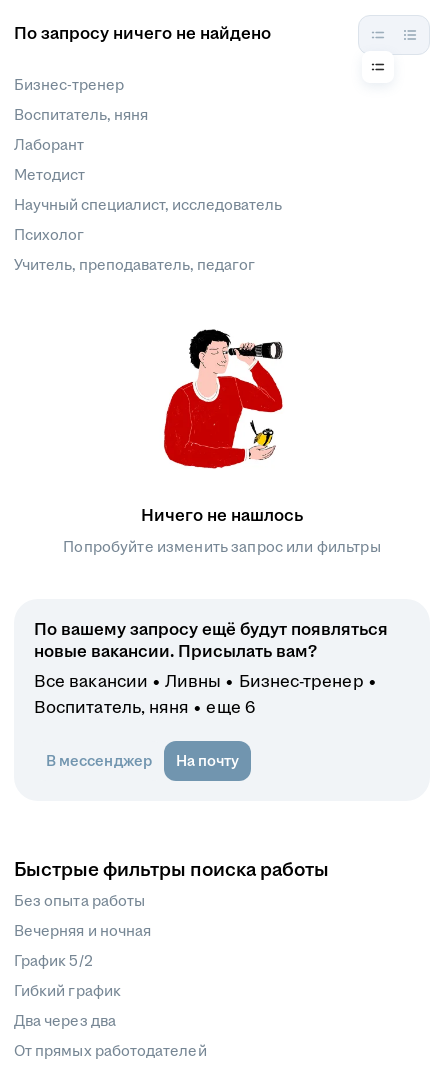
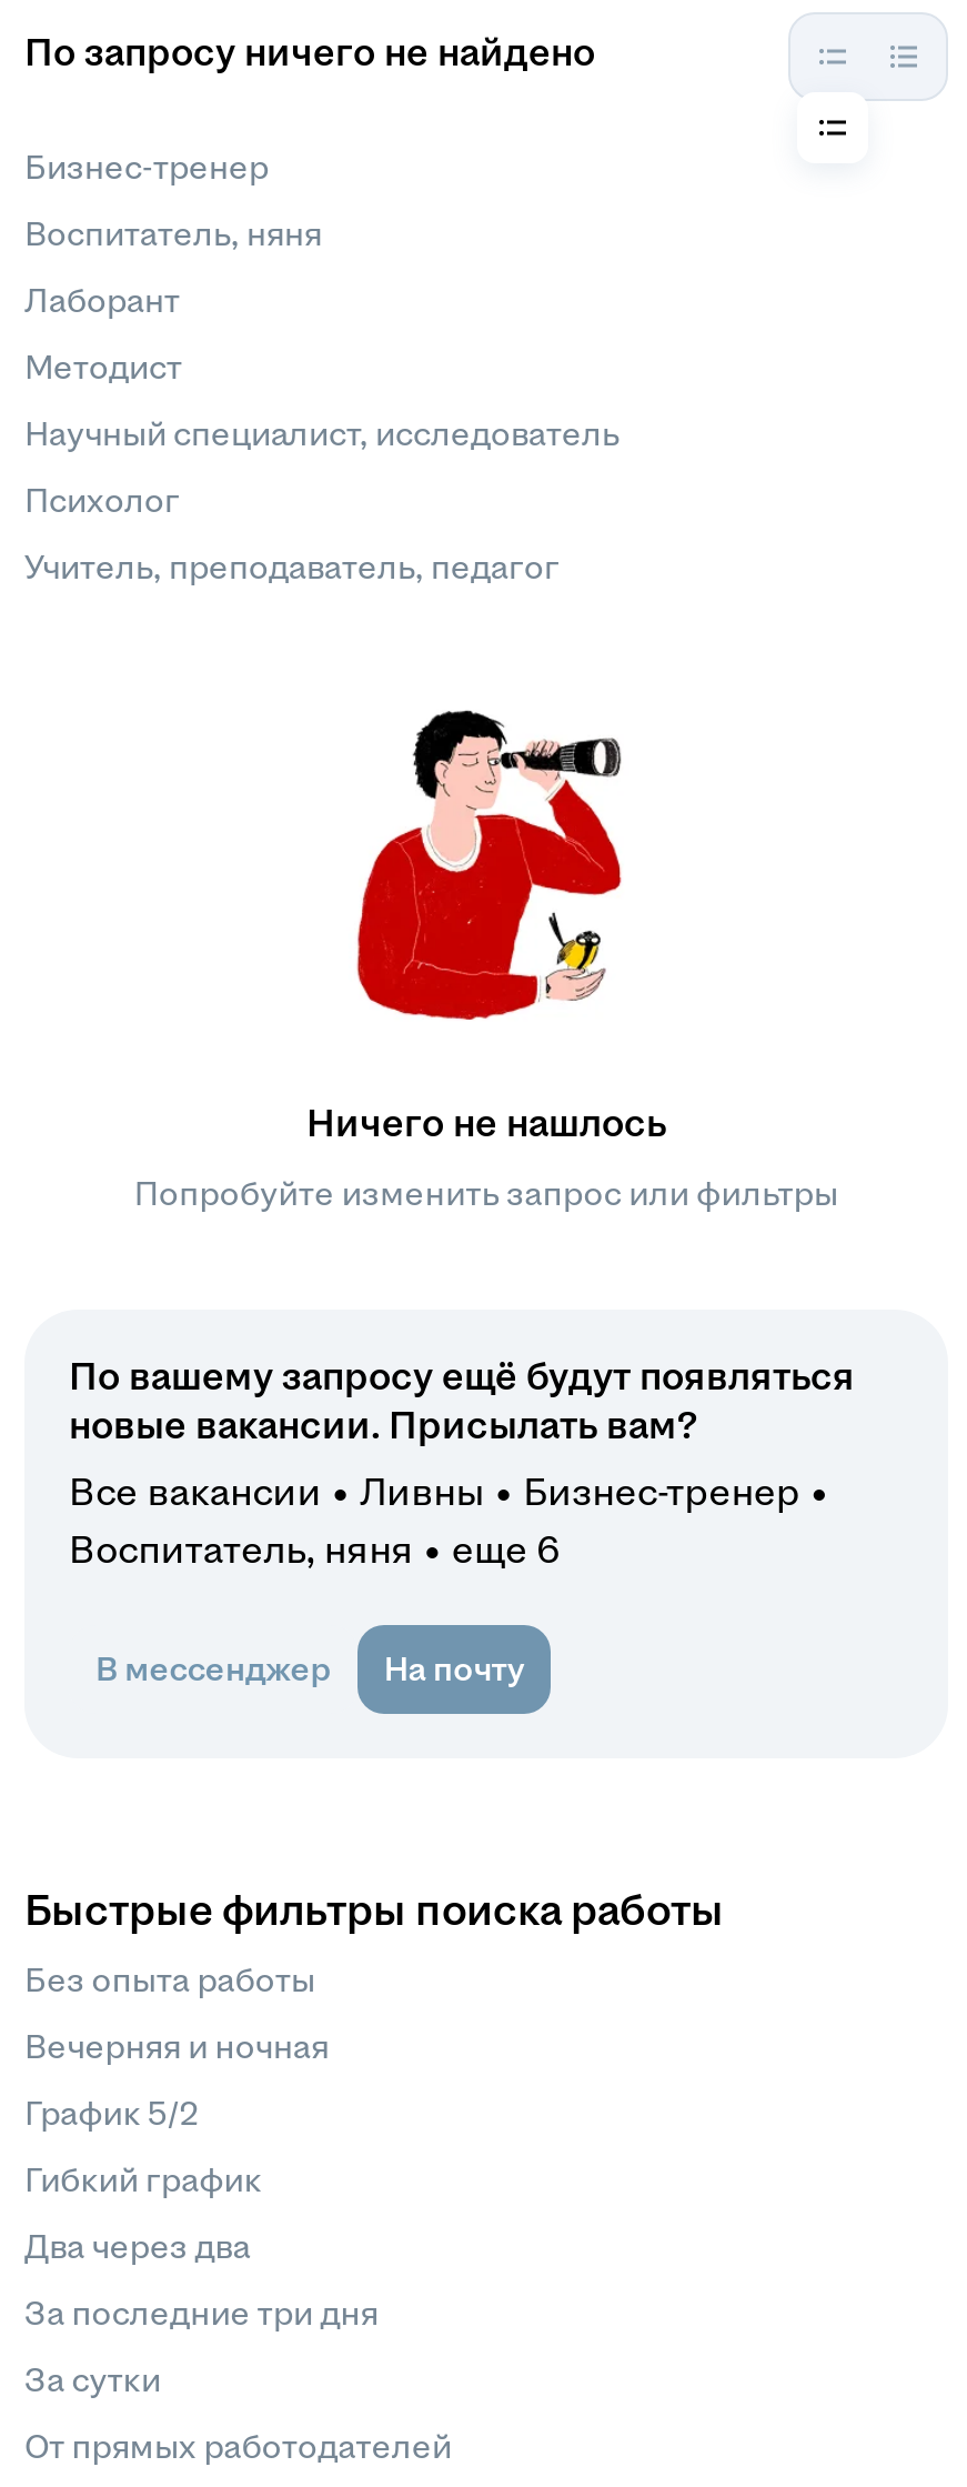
+ За последние три дня
+ За сутки
